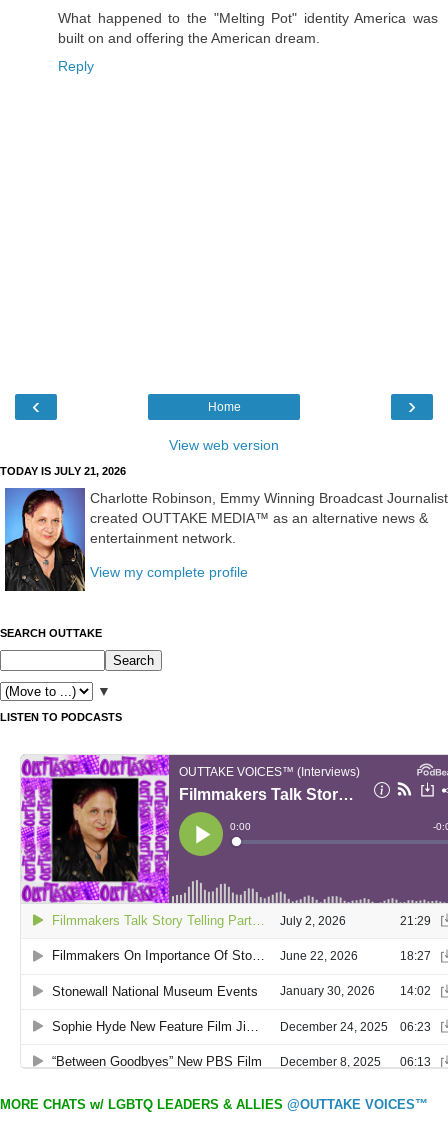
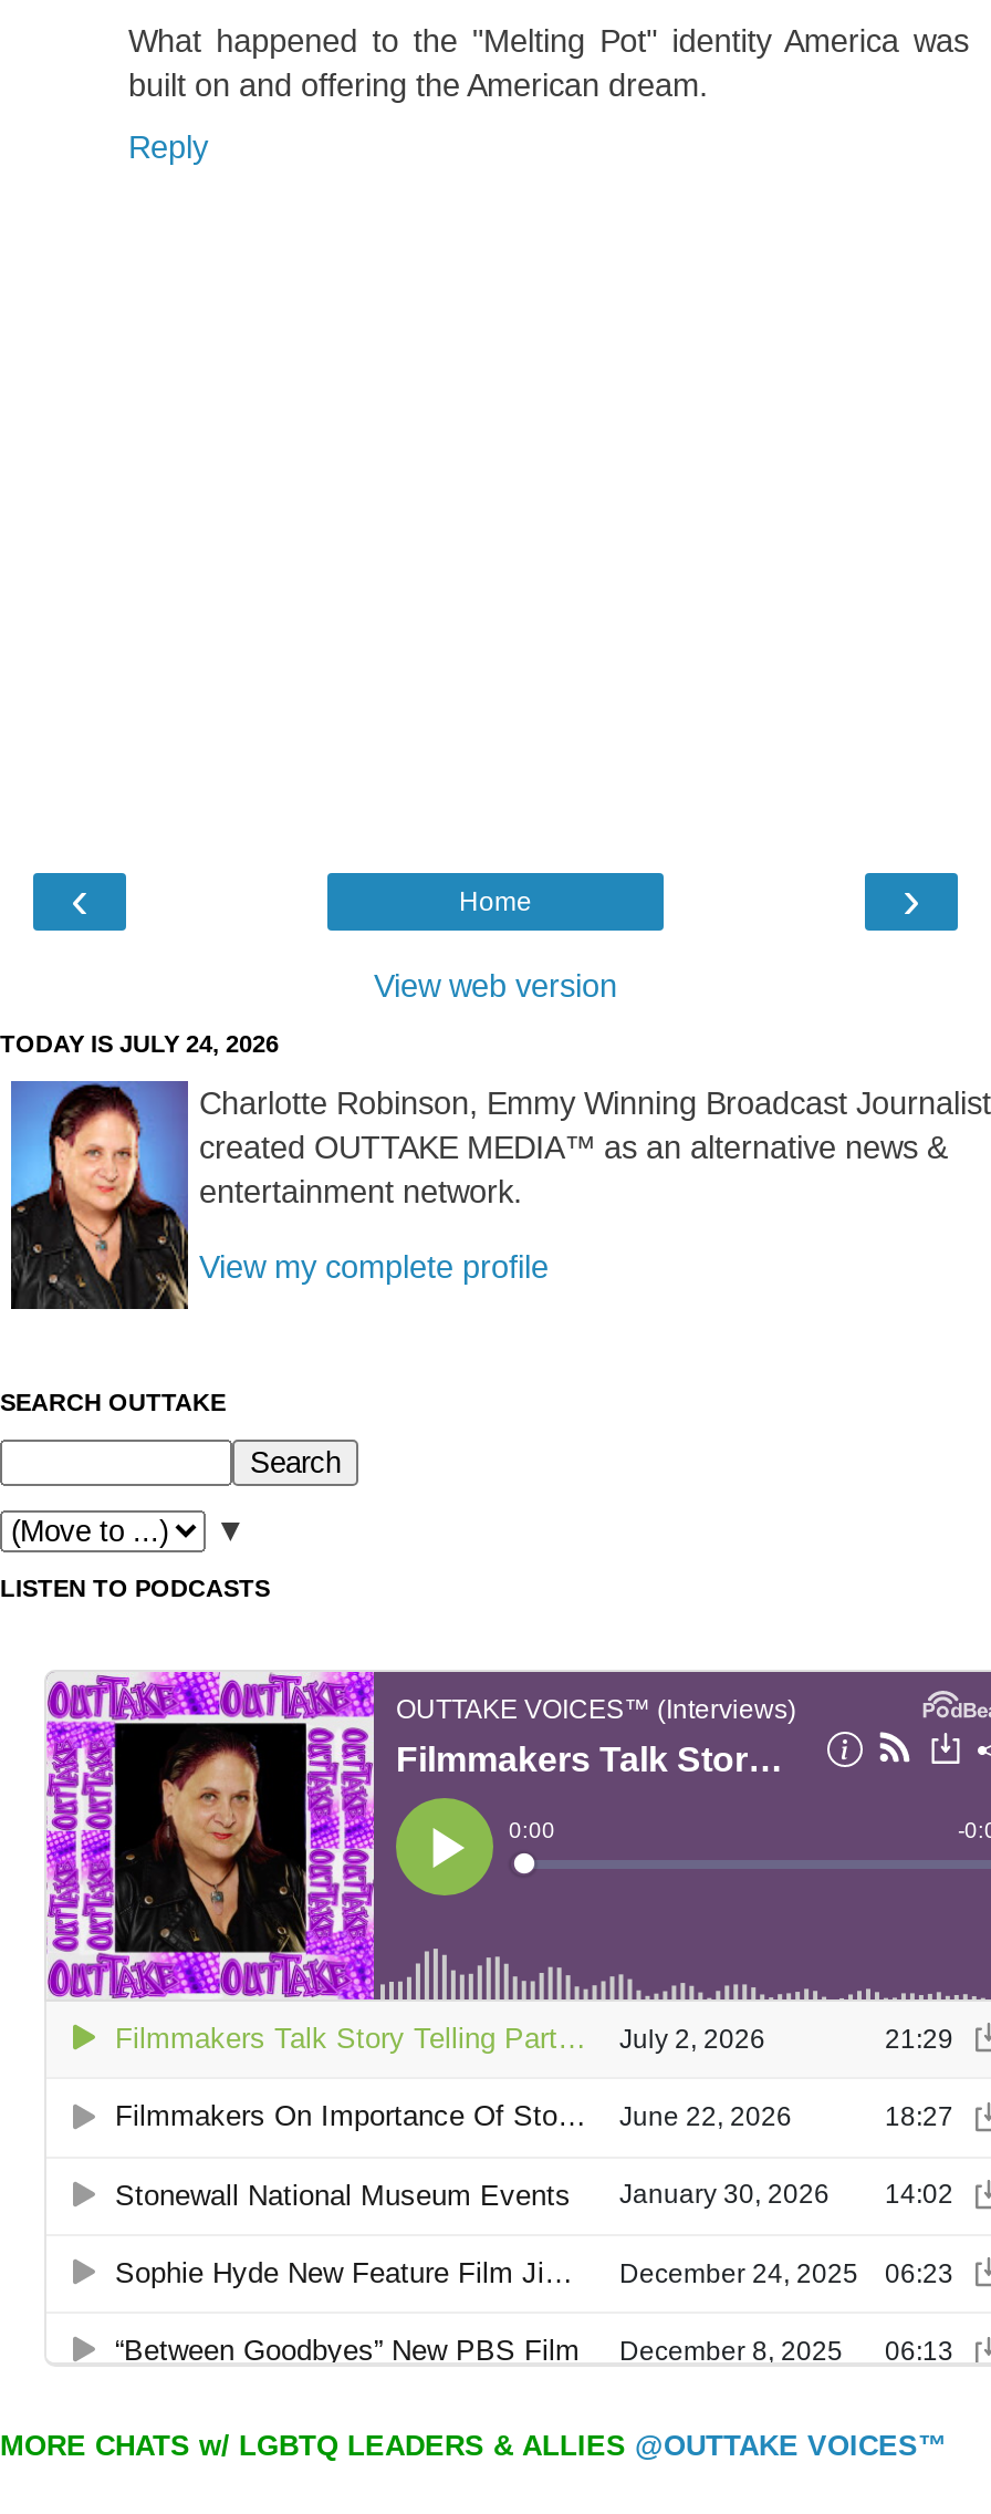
- TODAY IS JULY 21, 2026
+ TODAY IS JULY 24, 2026
